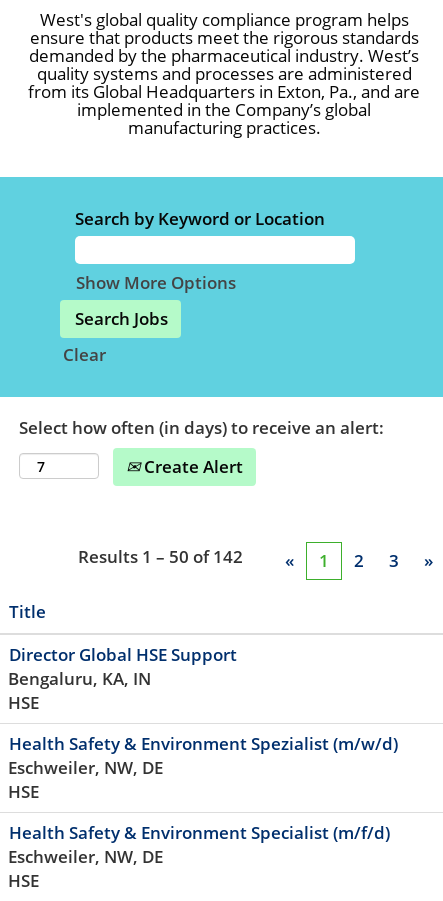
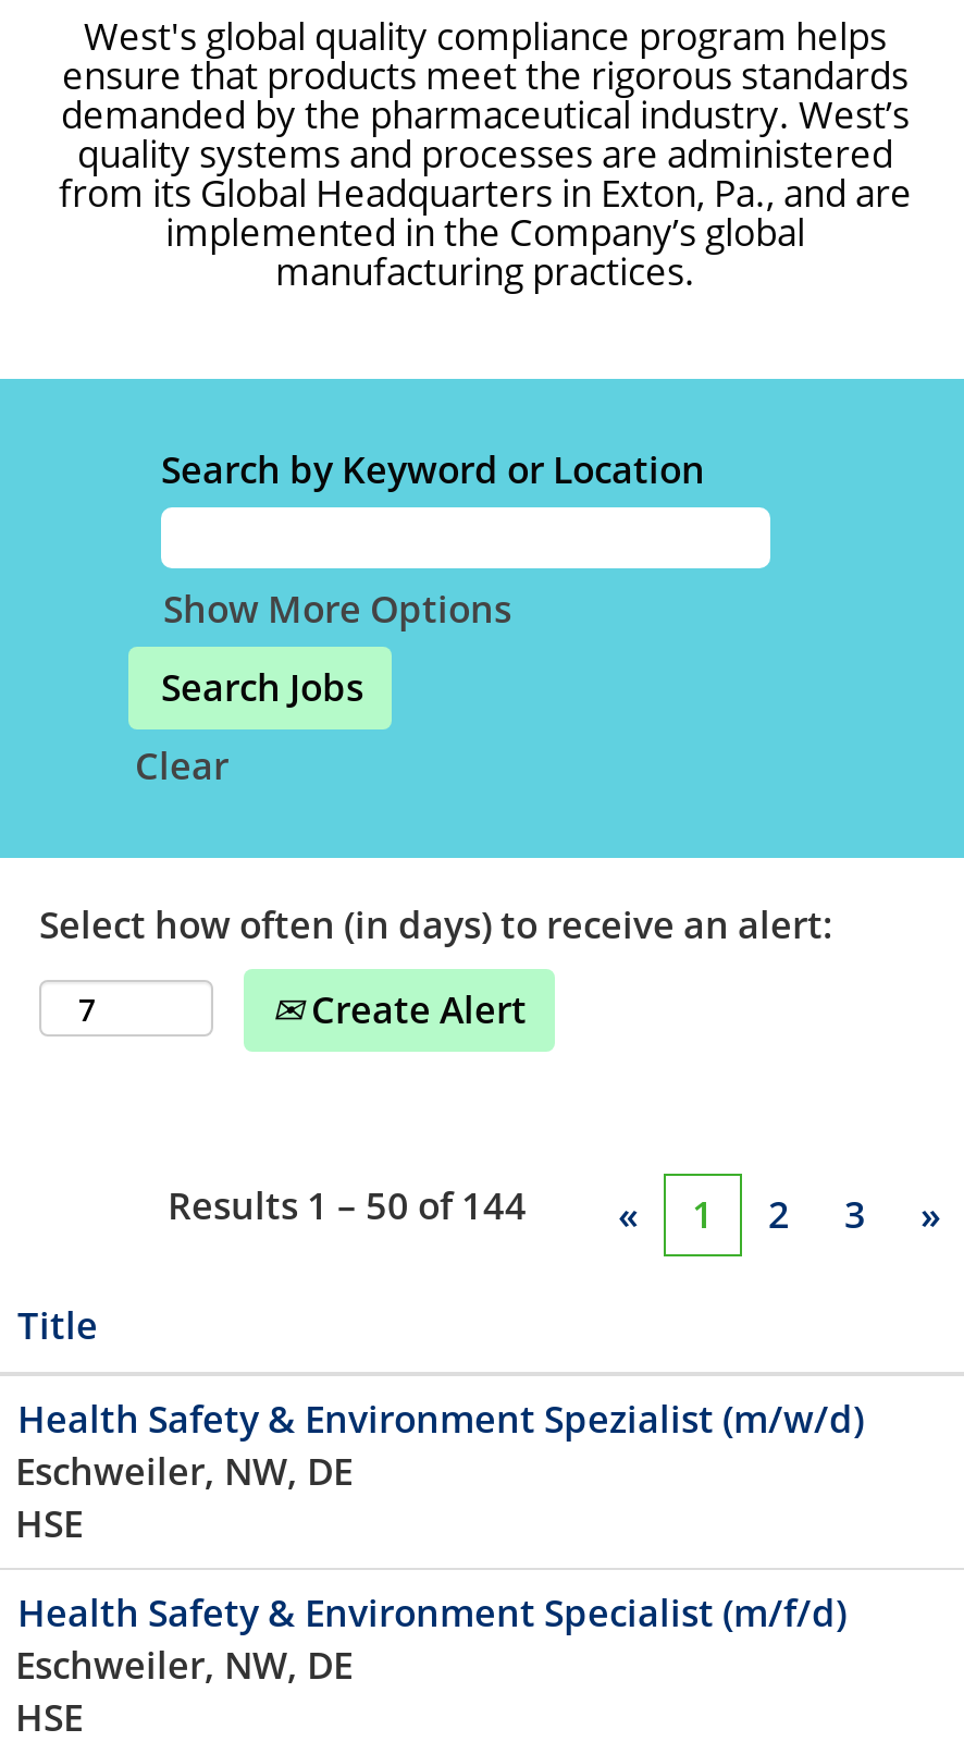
- Results 1 – 50 of 142
+ Results 1 – 50 of 144

- Director Global HSE Support
- Bengaluru, KA, IN
- HSE
